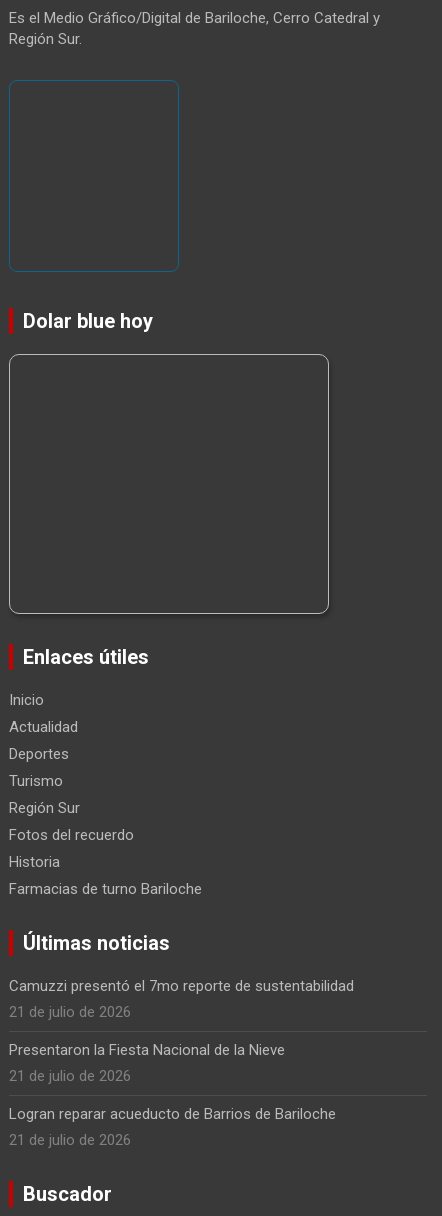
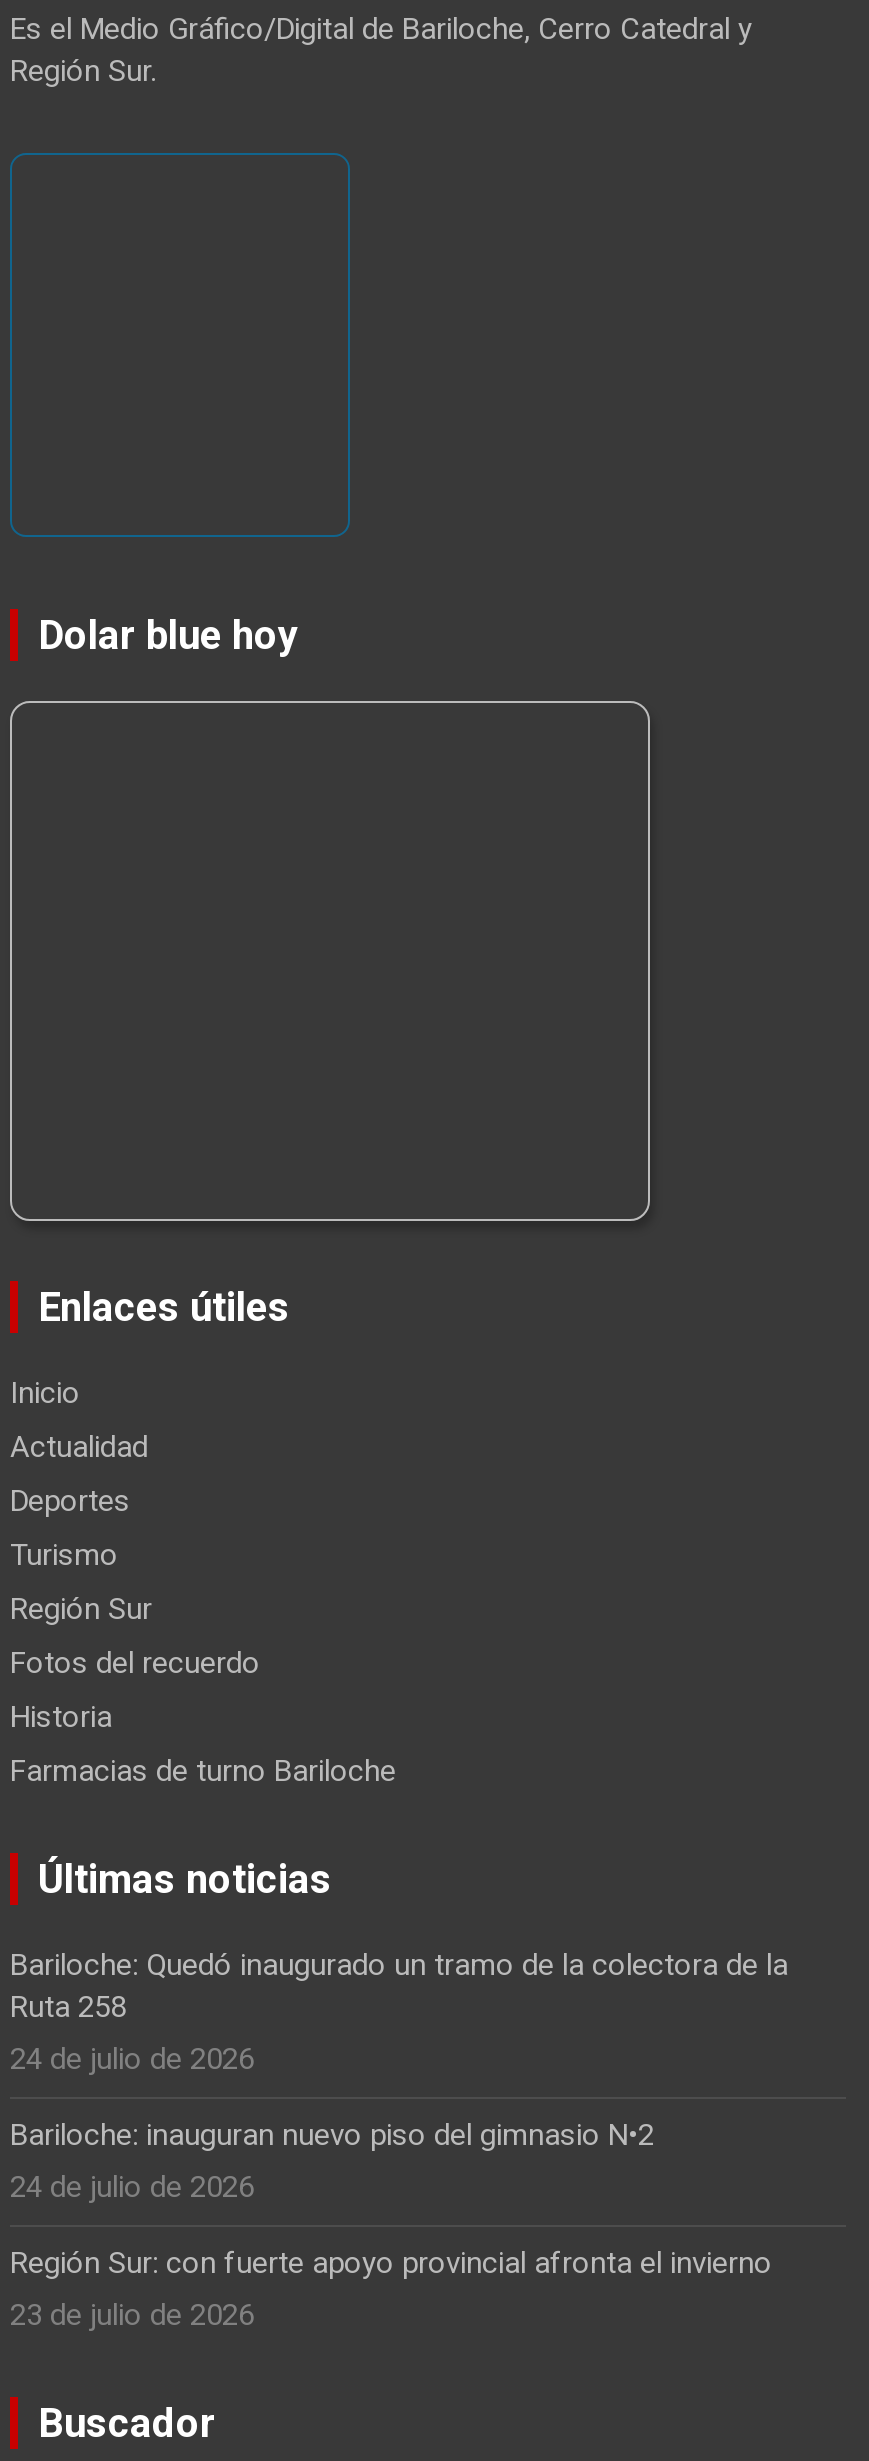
- Camuzzi presentó el 7mo reporte de sustentabilidad
- 21 de julio de 2026
+ Bariloche: Quedó inaugurado un tramo de la colectora de la
+ Ruta 258
+ 24 de julio de 2026

- Presentaron la Fiesta Nacional de la Nieve
- 21 de julio de 2026
+ Bariloche: inauguran nuevo piso del gimnasio N•2
+ 24 de julio de 2026

- Logran reparar acueducto de Barrios de Bariloche
- 21 de julio de 2026
+ Región Sur: con fuerte apoyo provincial afronta el invierno
+ 23 de julio de 2026
